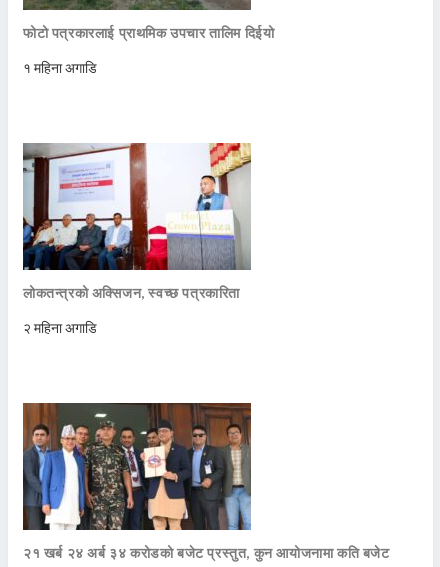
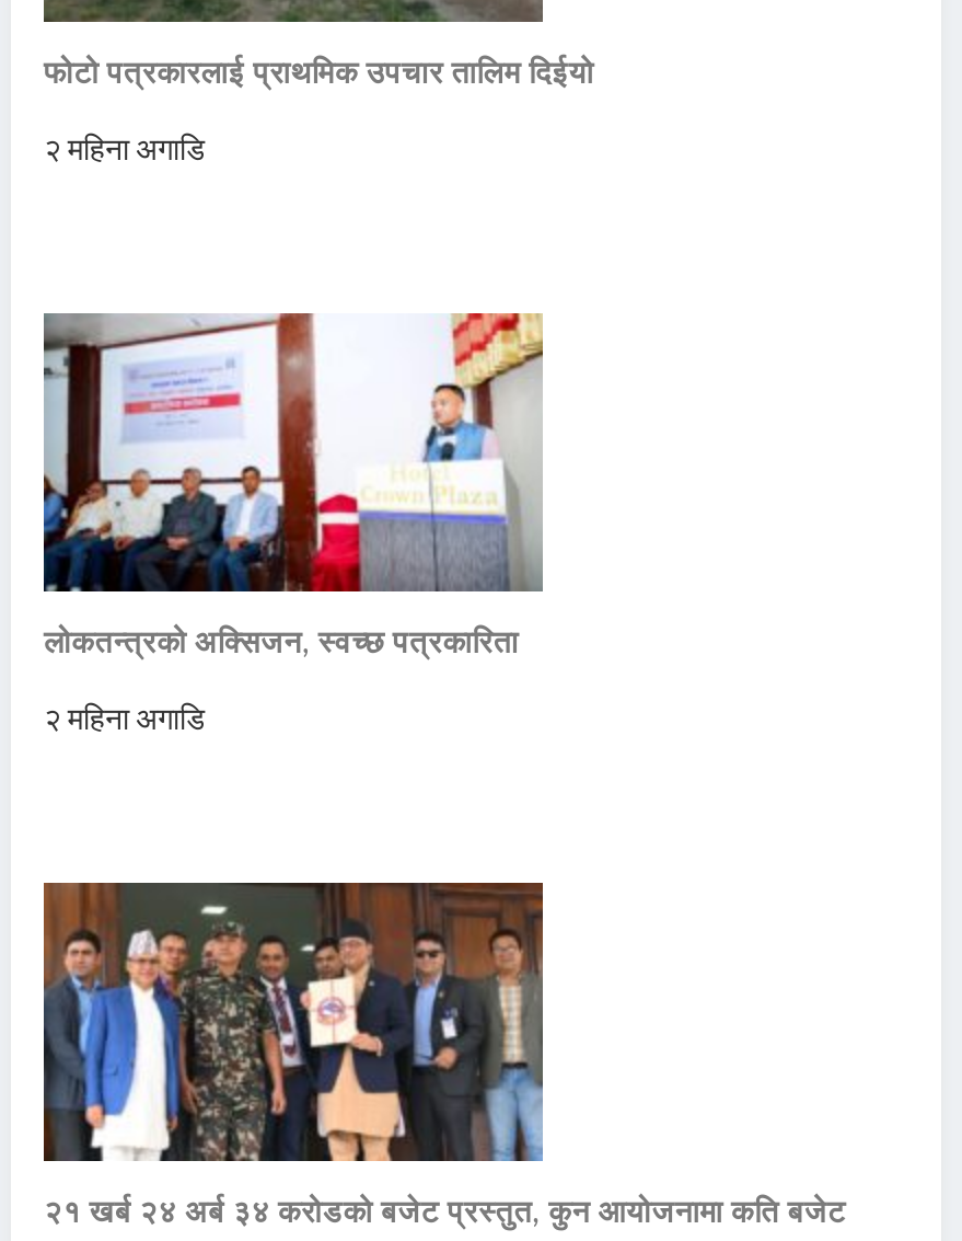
- १ महिना अगाडि
+ २ महिना अगाडि
